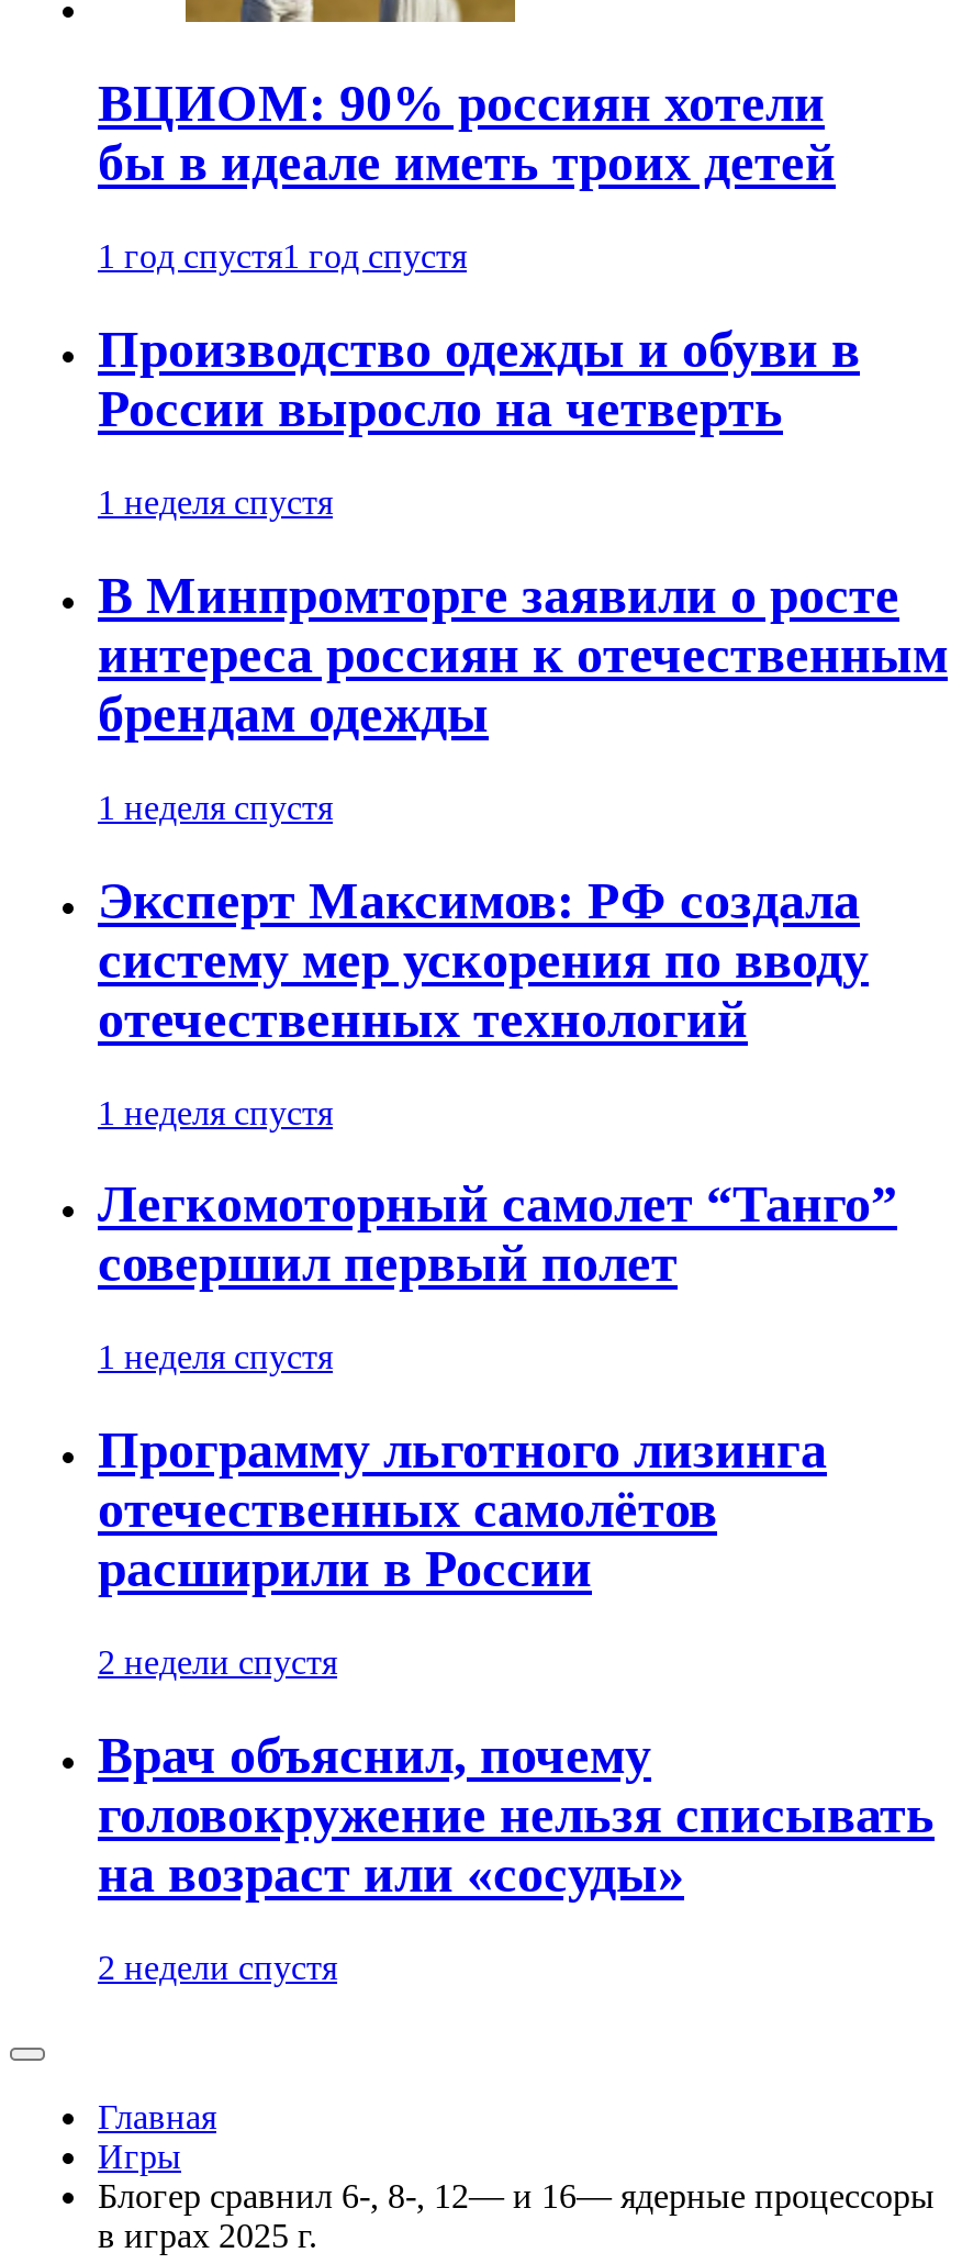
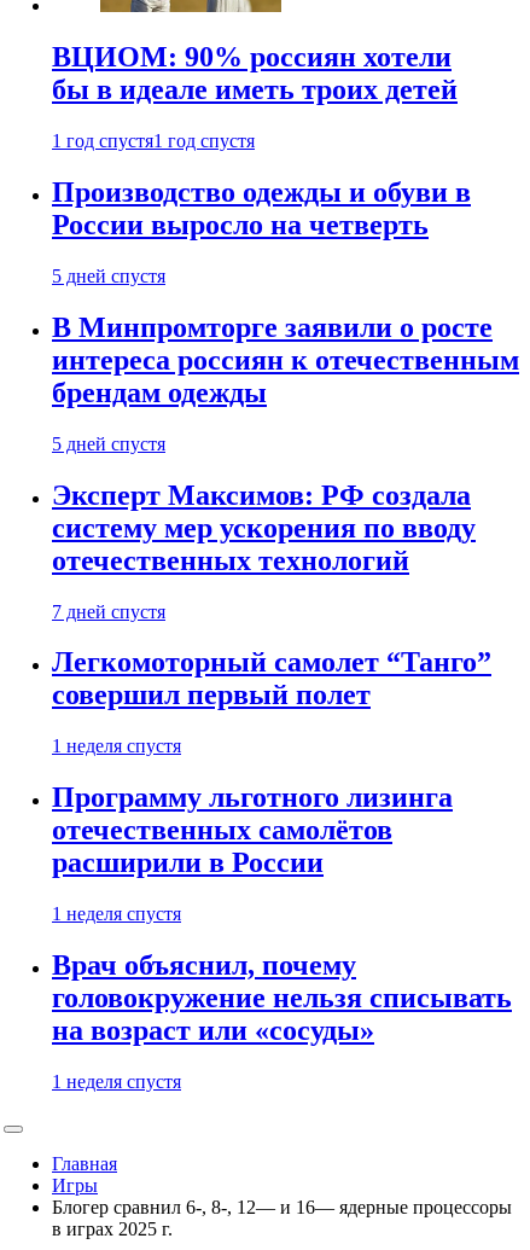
- 1 неделя спустя
+ 5 дней спустя

- 1 неделя спустя
+ 5 дней спустя

- 1 неделя спустя
+ 7 дней спустя

- 2 недели спустя
+ 1 неделя спустя

- 2 недели спустя
+ 1 неделя спустя
